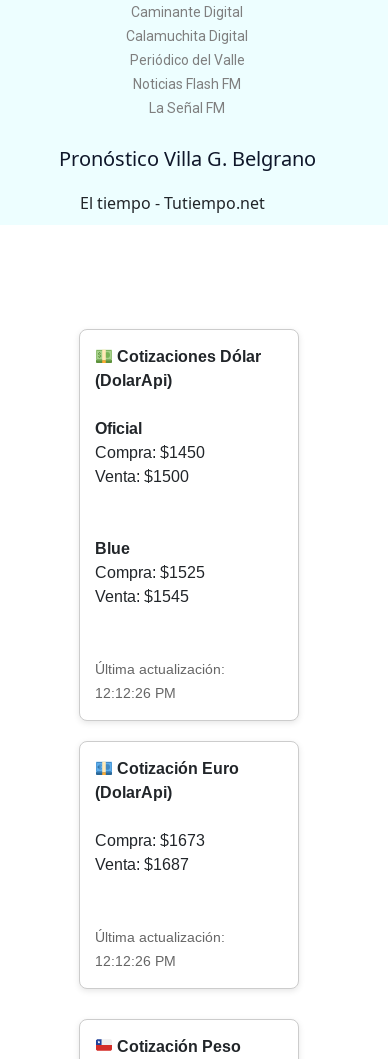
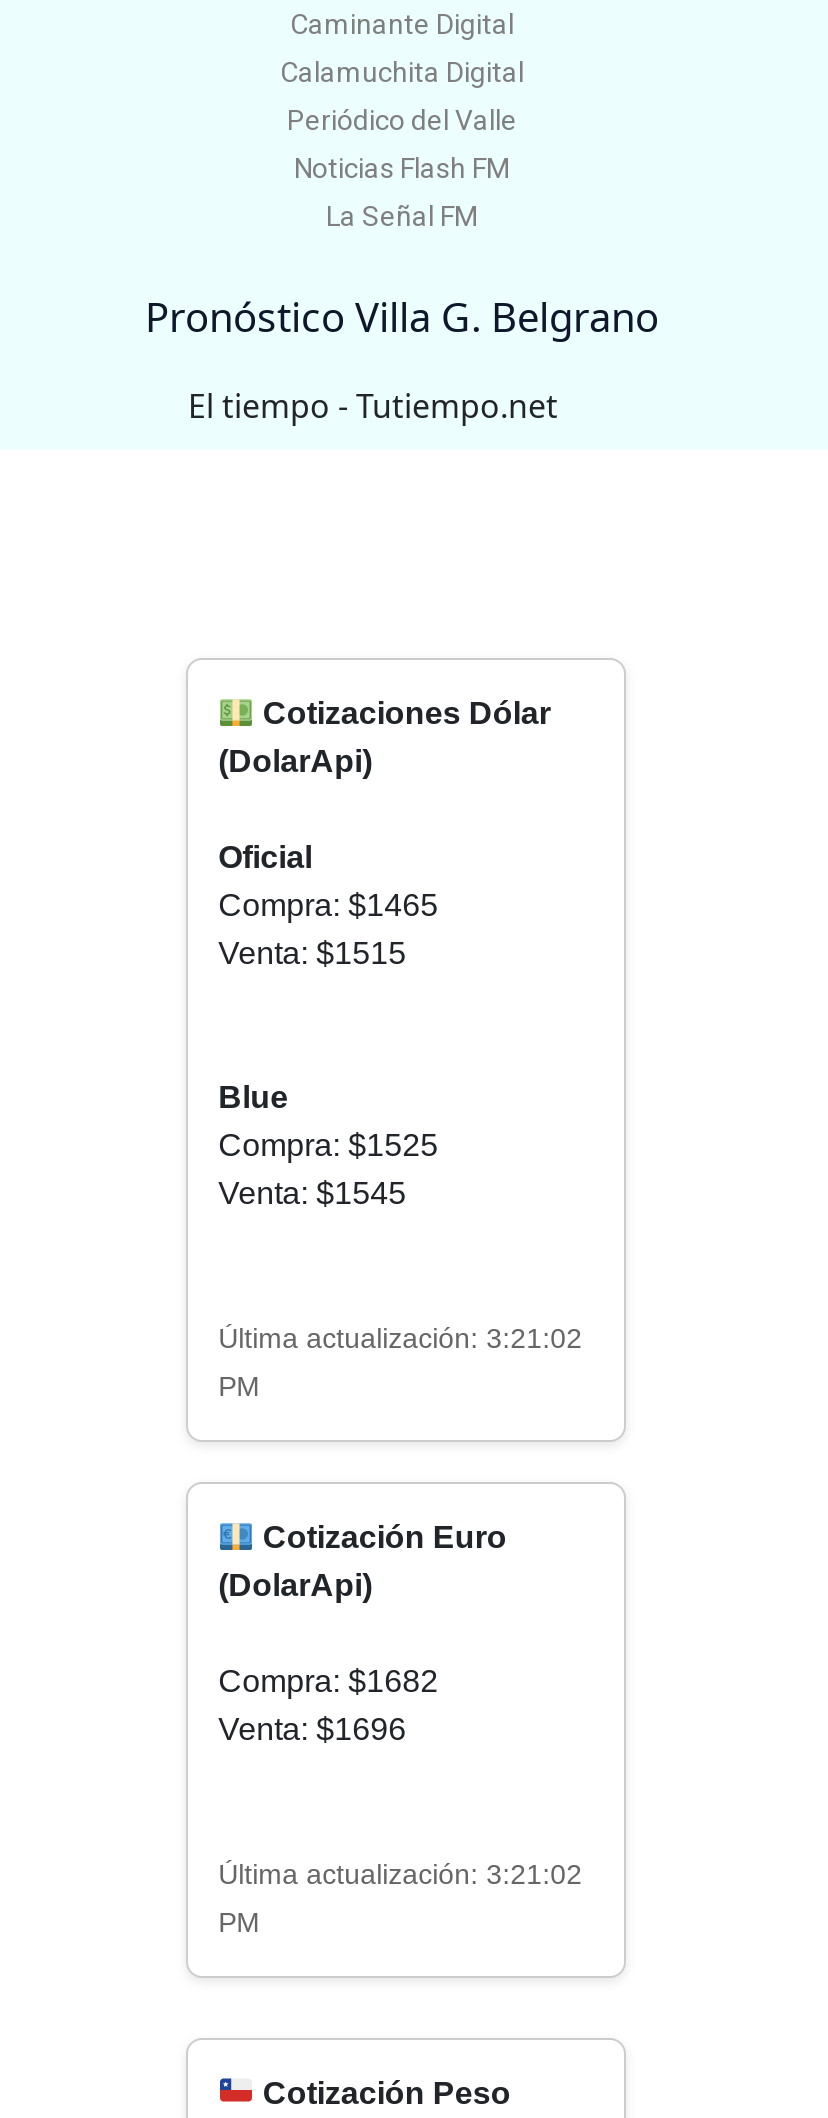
- Compra: $1450
+ Compra: $1465

- Venta: $1500
+ Venta: $1515

- Última actualización:
+ Última actualización: 3:21:02

- 12:12:26 PM
+ PM

- Compra: $1673
- Venta: $1687
+ Compra: $1682
+ Venta: $1696

- Última actualización:
+ Última actualización: 3:21:02

- 12:12:26 PM
+ PM
